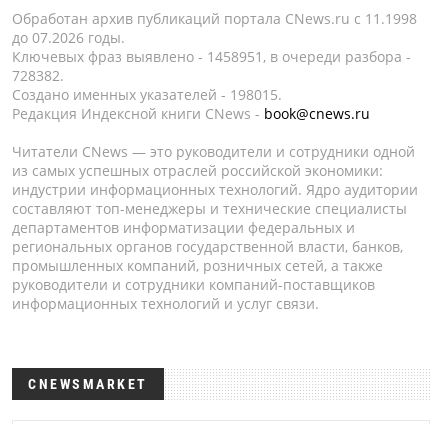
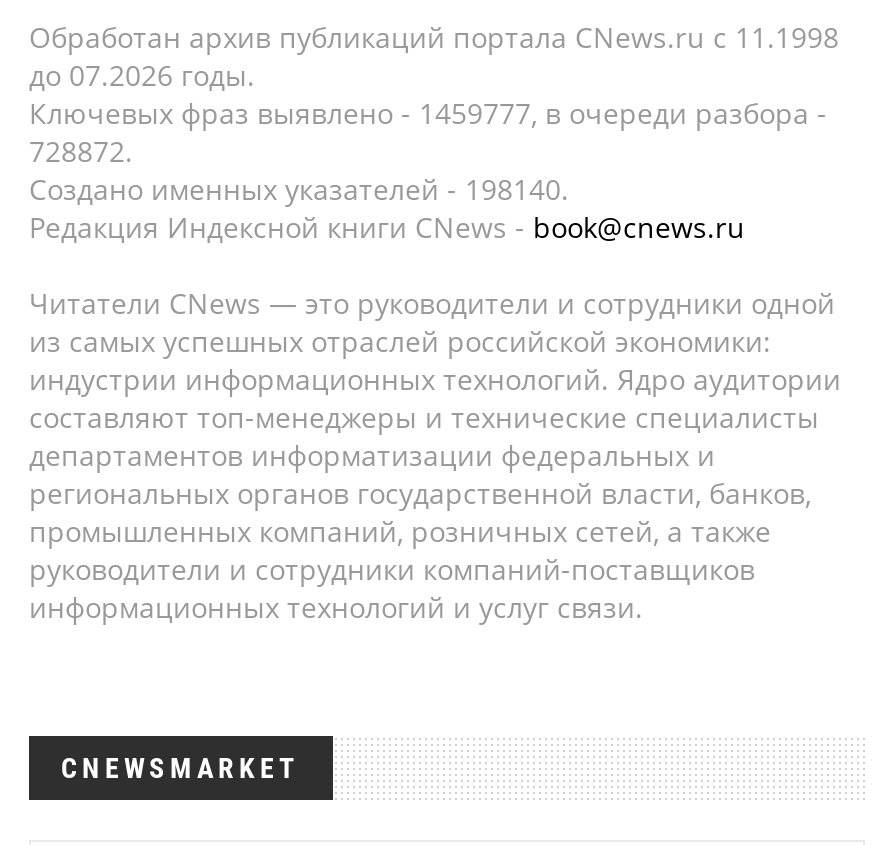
- Ключевых фраз выявлено - 1458951, в очереди разбора -
+ Ключевых фраз выявлено - 1459777, в очереди разбора -

- 728382.
+ 728872.

- Создано именных указателей - 198015.
+ Создано именных указателей - 198140.
